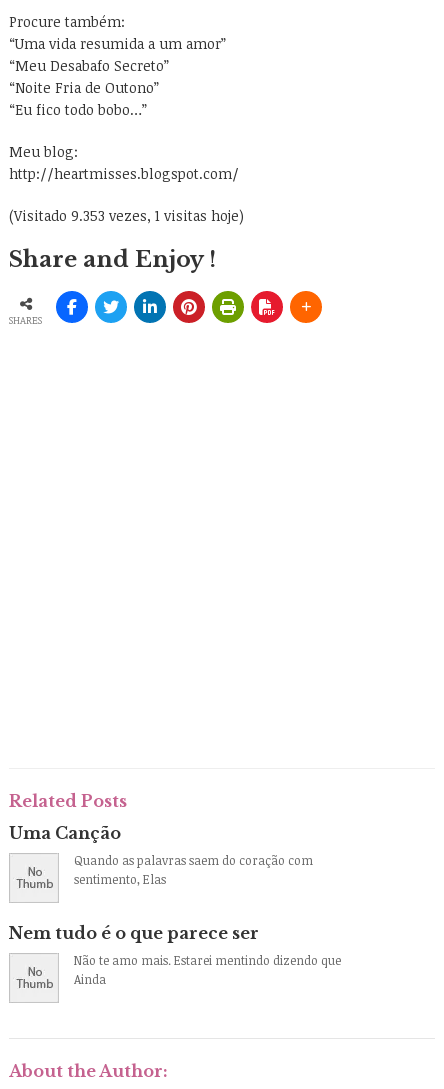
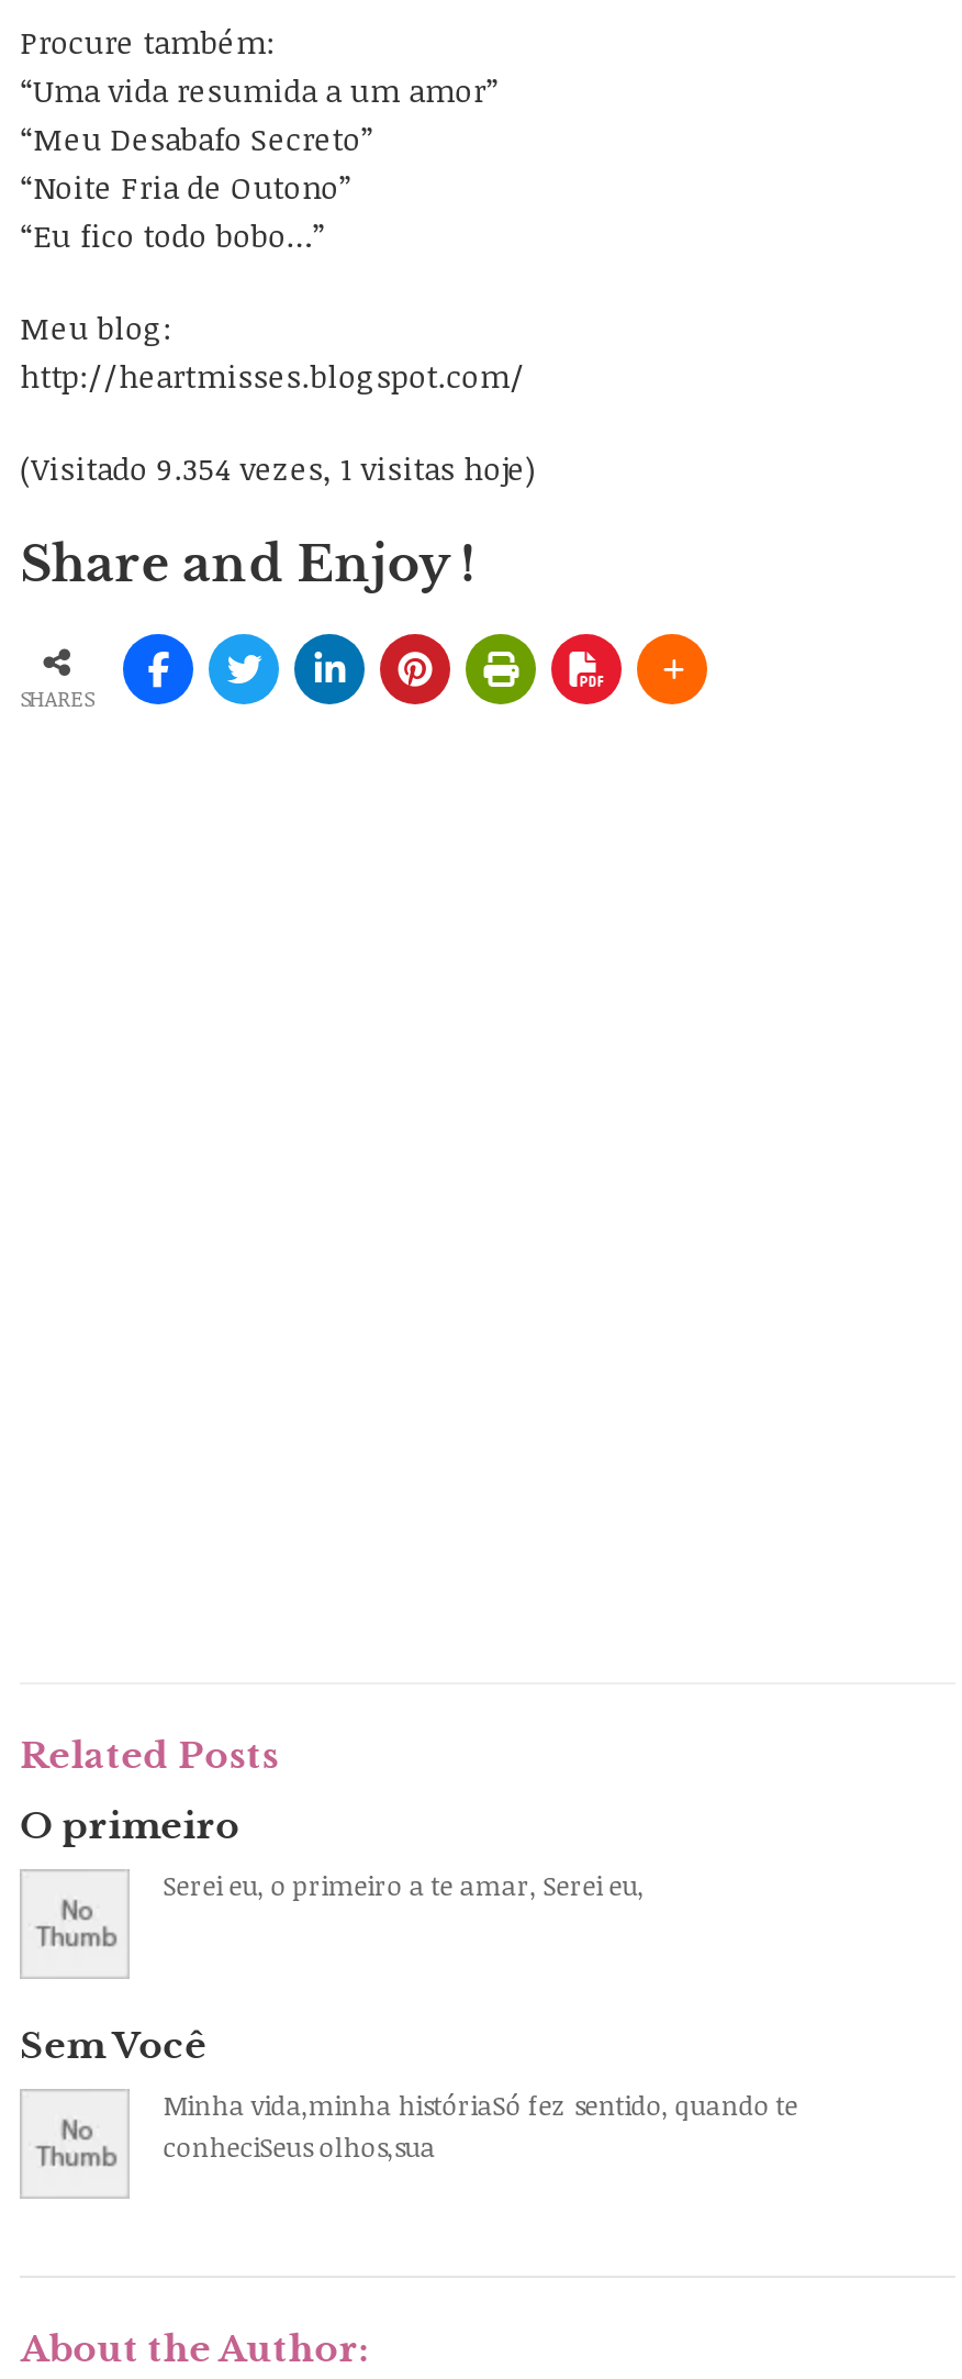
- (Visitado 9.353 vezes, 1 visitas hoje)
+ (Visitado 9.354 vezes, 1 visitas hoje)

- Uma Canção
- Quando as palavras saem do coração com
- sentimento, Elas
+ O primeiro
+ Serei eu, o primeiro a te amar, Serei eu,

- Nem tudo é o que parece ser
- Não te amo mais. Estarei mentindo dizendo que
- Ainda
+ Sem Você
+ Minha vida,minha históriaSó fez sentido, quando te
+ conheciSeus olhos,sua
